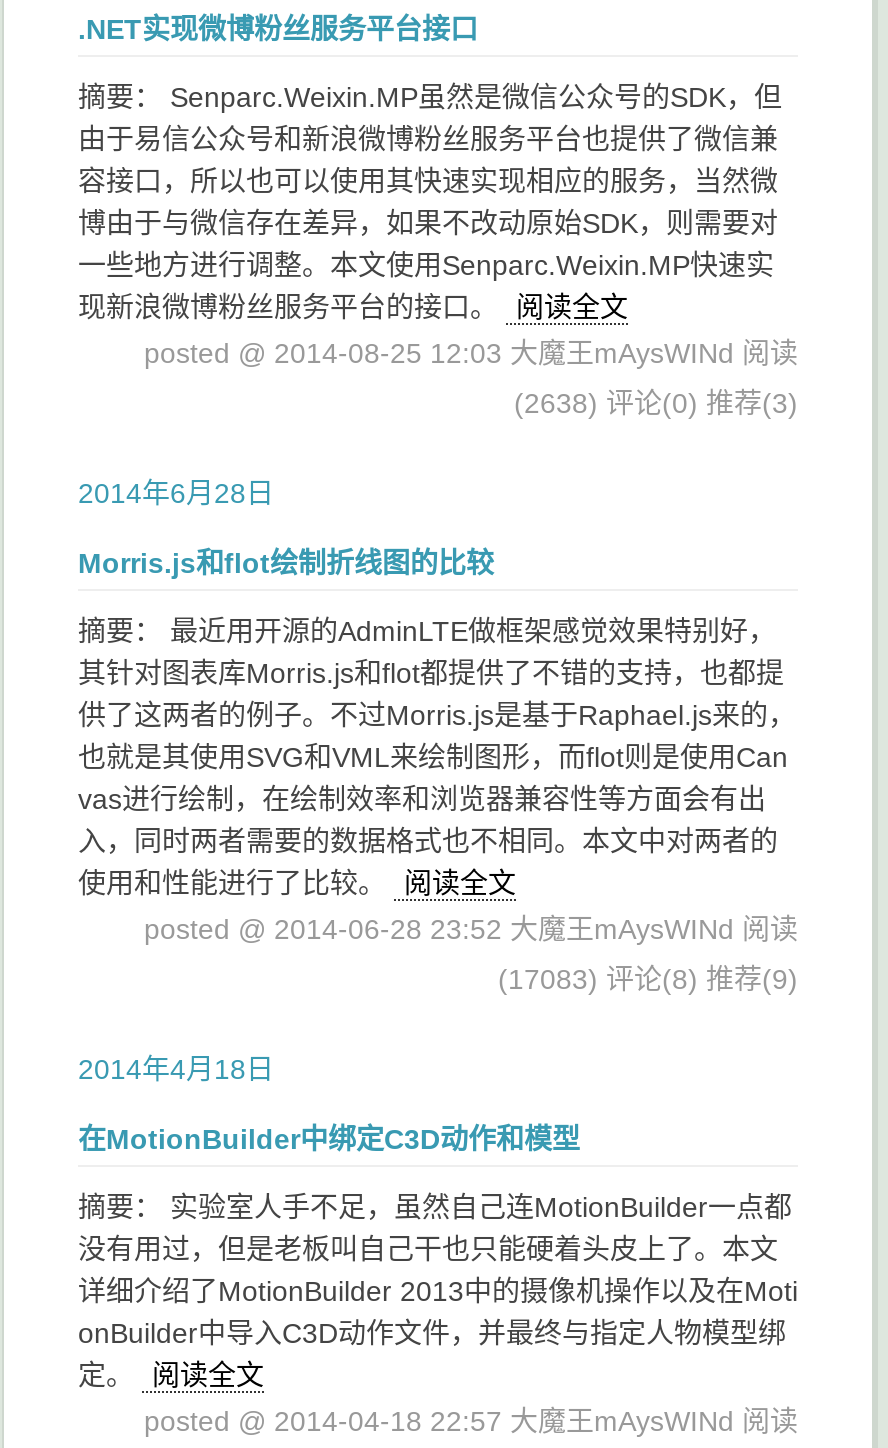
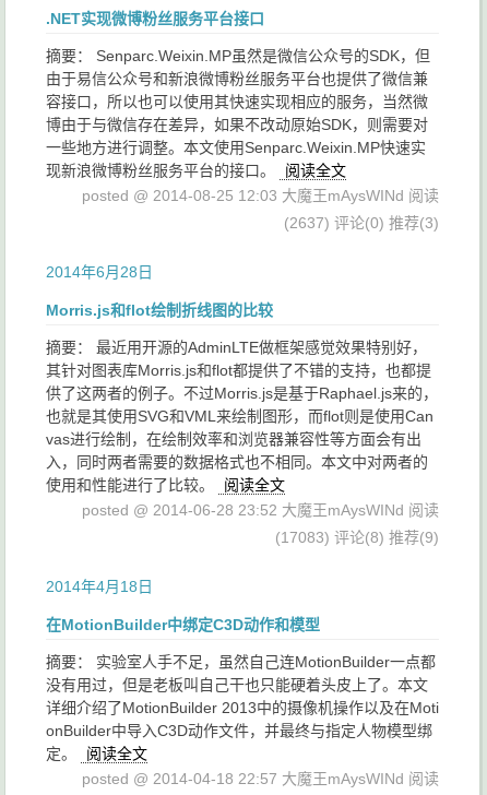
- (2638) 评论(0) 推荐(3)
+ (2637) 评论(0) 推荐(3)
